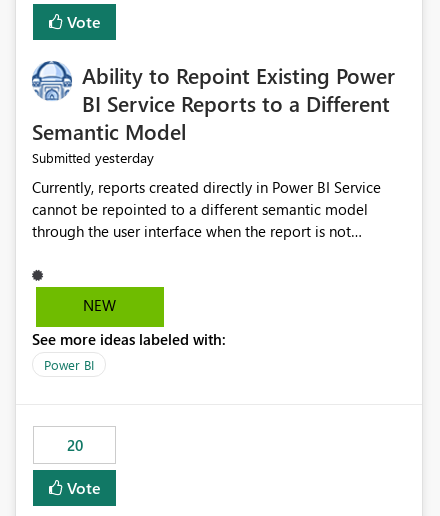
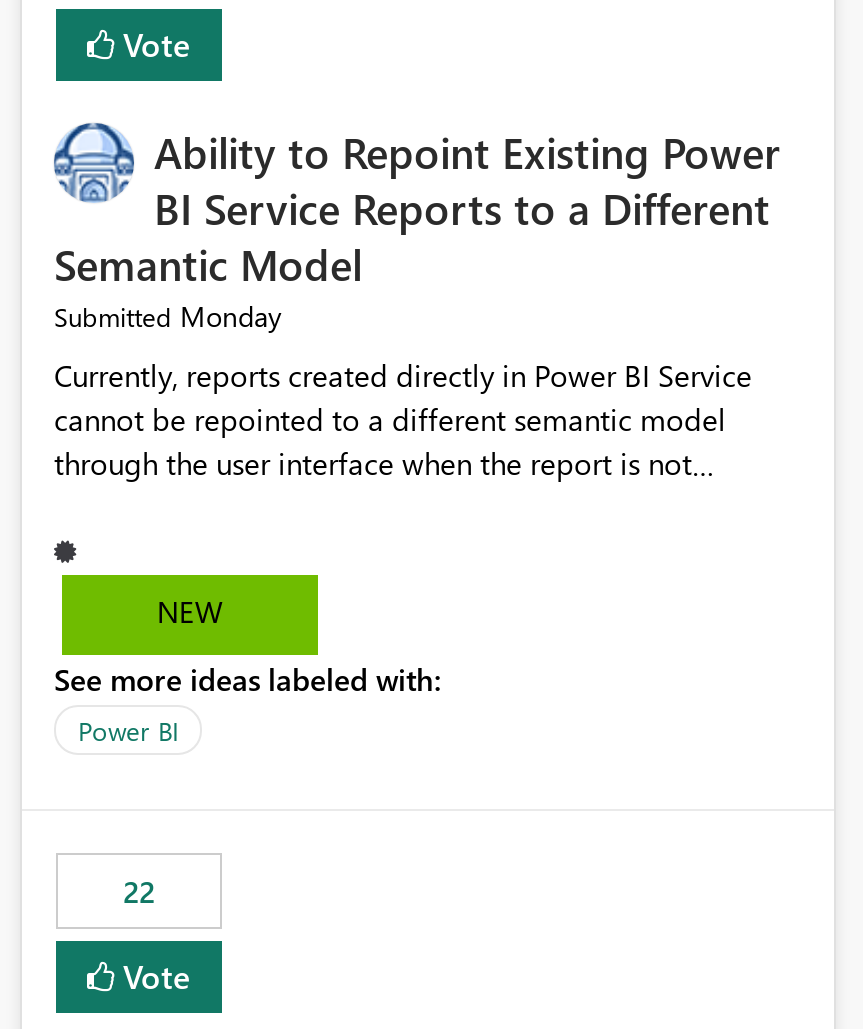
- Submitted yesterday
+ Submitted Monday

- 20
+ 22
